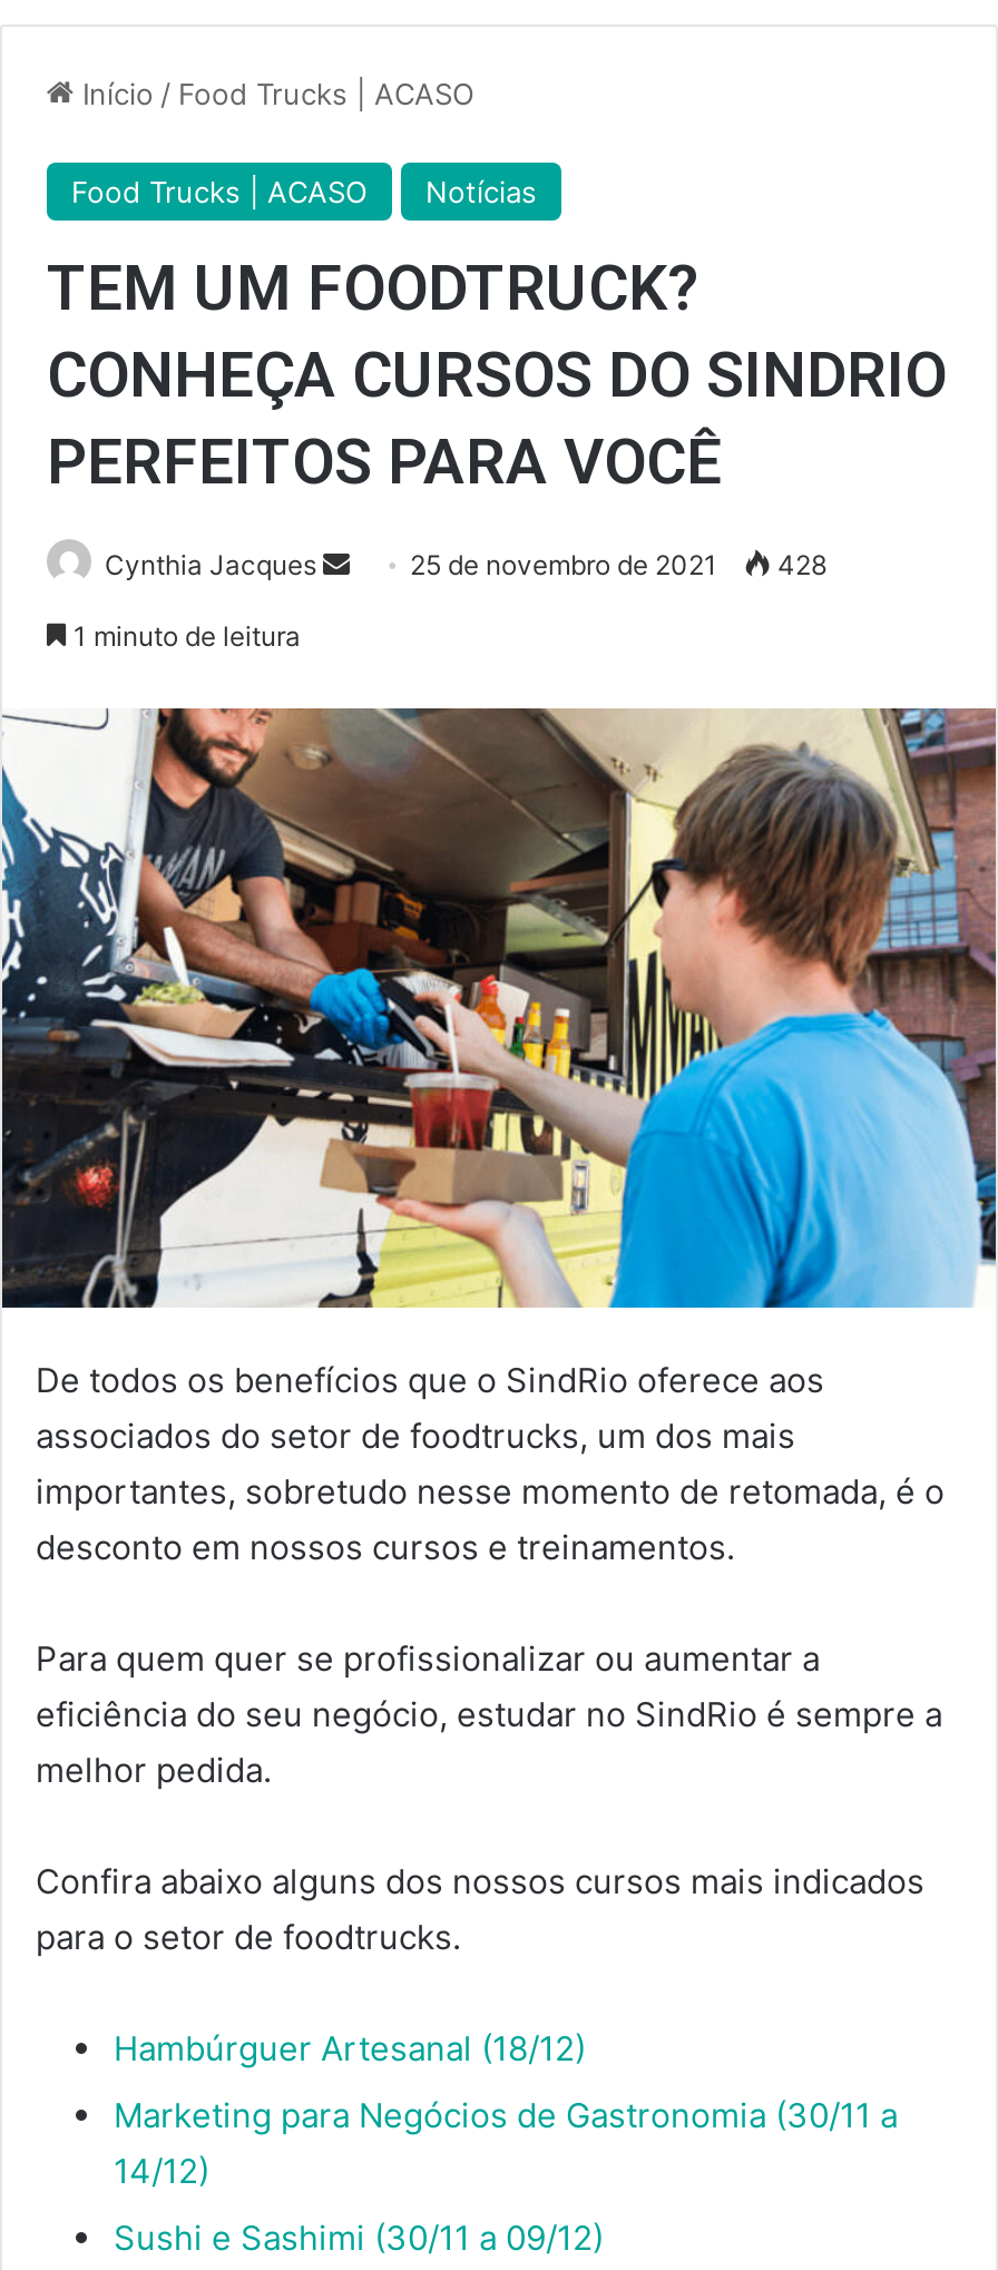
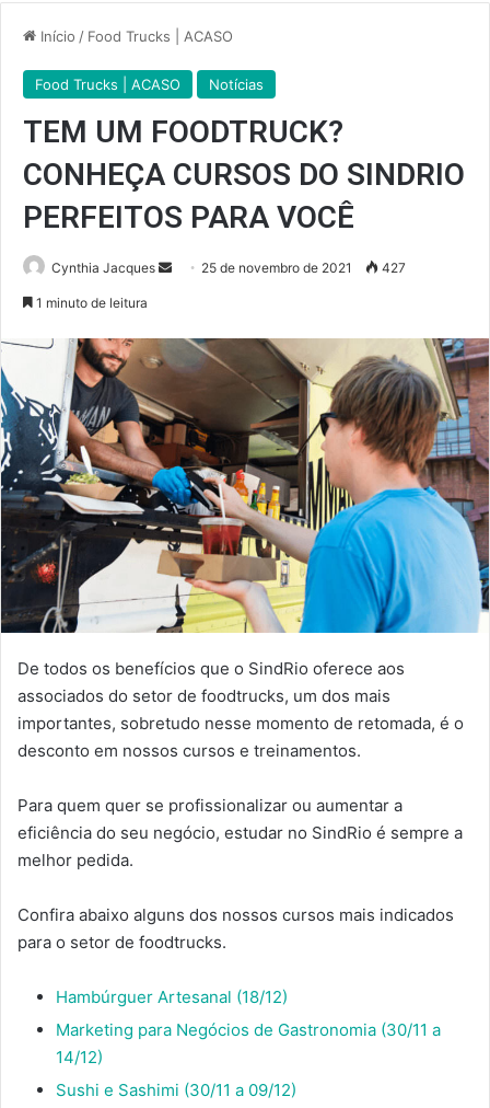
- 428
+ 427
